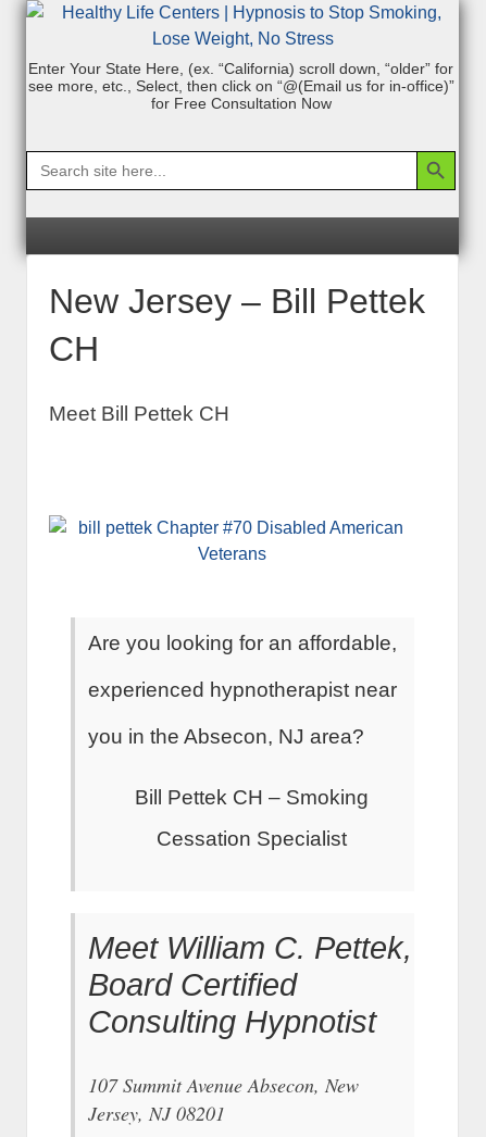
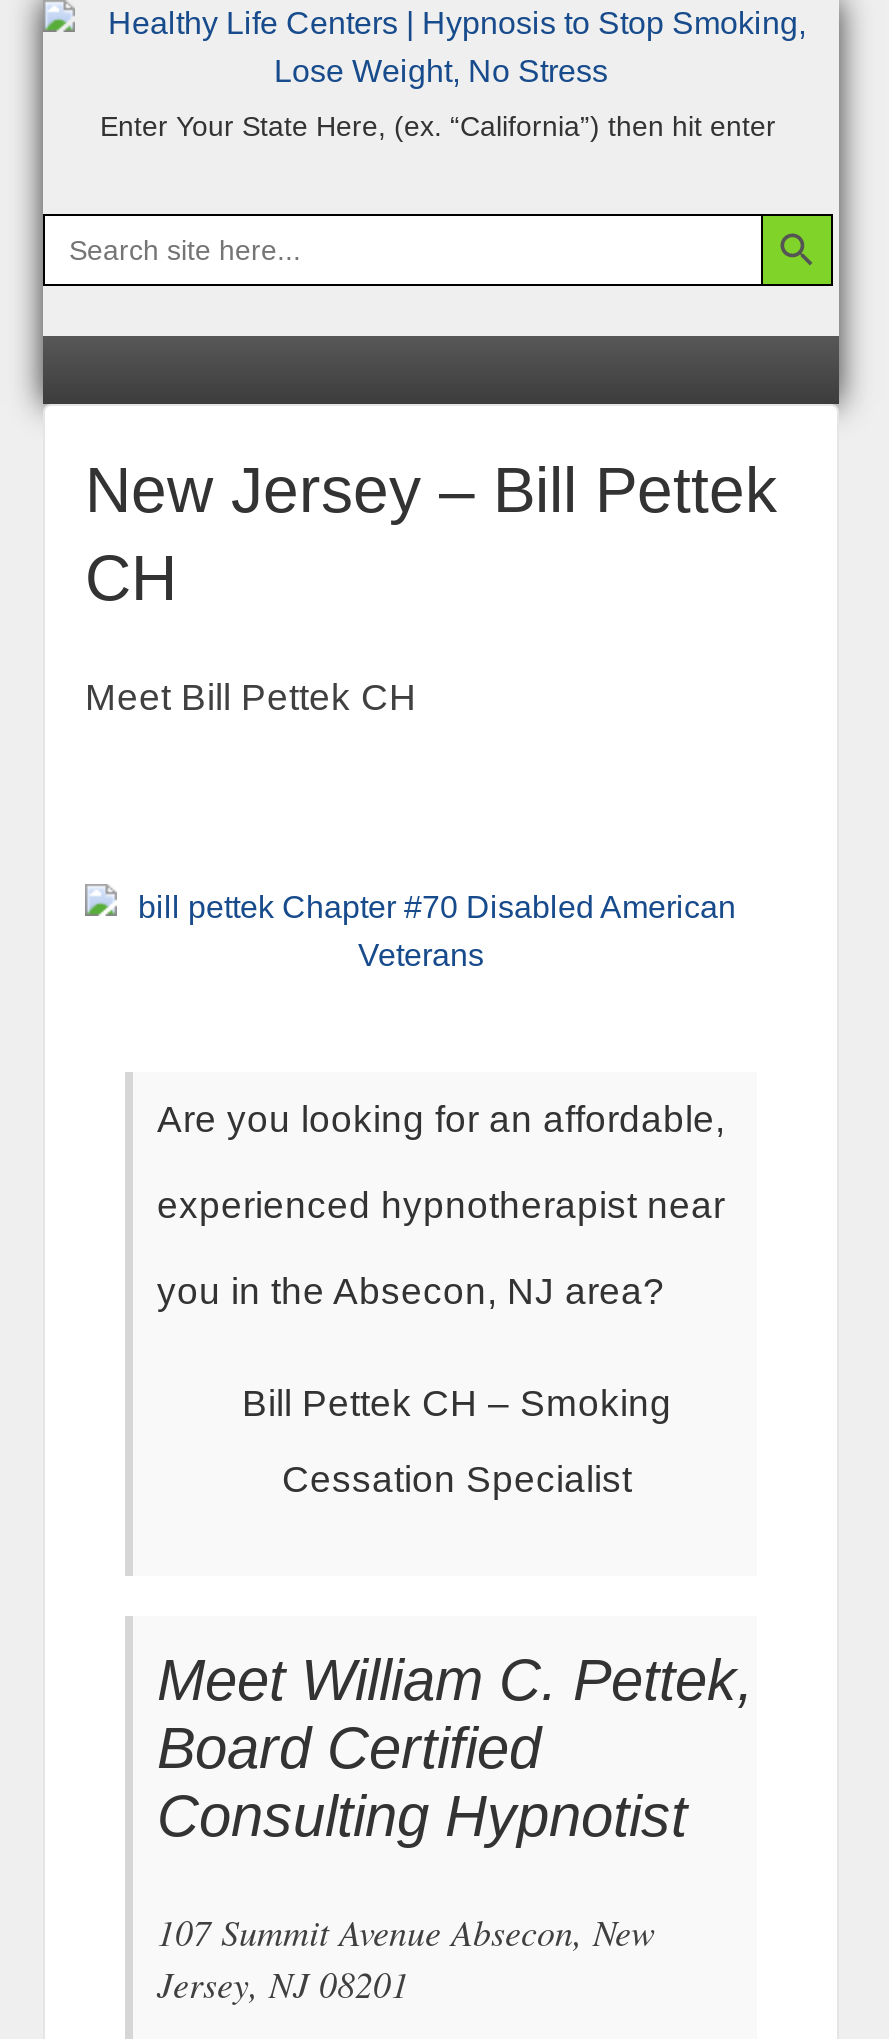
- Enter Your State Here, (ex. “California) scroll down, “older” for
- see more, etc., Select, then click on “@(Email us for in-office)”
- for Free Consultation Now
+ Enter Your State Here, (ex. “California”) then hit enter
